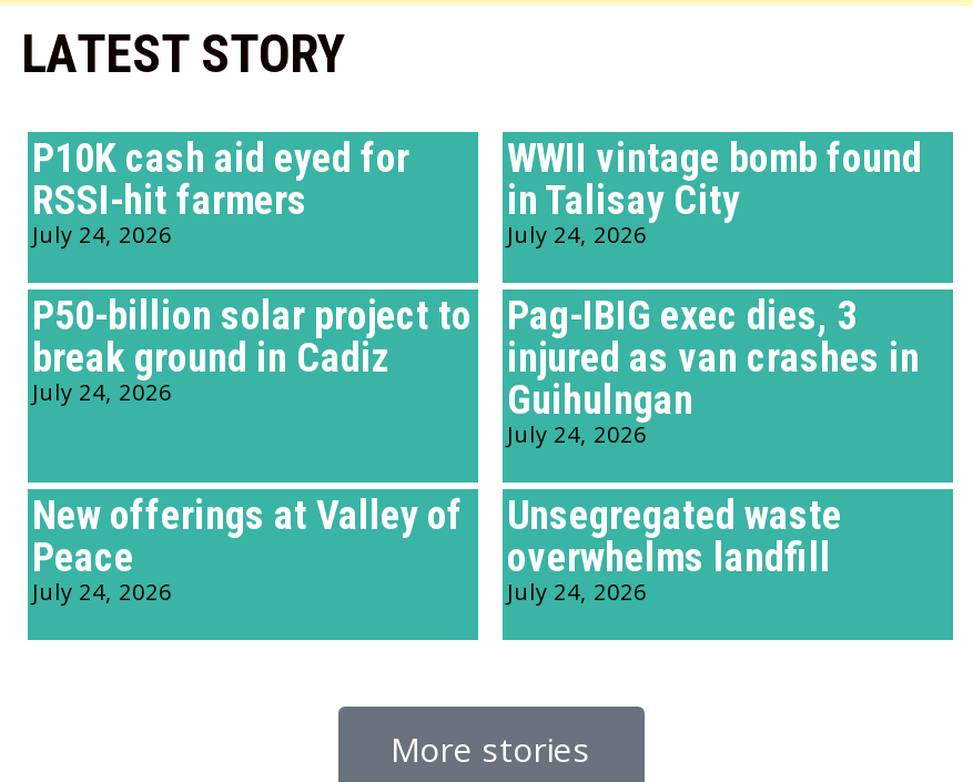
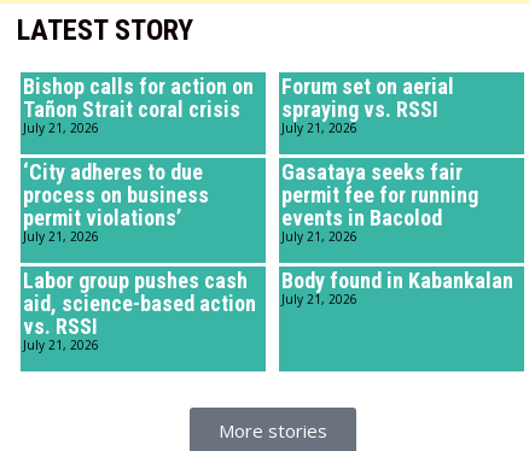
- P10K cash aid eyed for
- RSSI-hit farmers
- July 24, 2026
+ Bishop calls for action on
+ Tañon Strait coral crisis
+ July 21, 2026

- WWII vintage bomb found
- in Talisay City
- July 24, 2026
+ Forum set on aerial
+ spraying vs. RSSI
+ July 21, 2026

- P50-billion solar project to
- break ground in Cadiz
- July 24, 2026
+ ‘City adheres to due
+ process on business
+ permit violations’
+ July 21, 2026

- Pag-IBIG exec dies, 3
- injured as van crashes in
- Guihulngan
- July 24, 2026
+ Gasataya seeks fair
+ permit fee for running
+ events in Bacolod
+ July 21, 2026

- New offerings at Valley of
- Peace
- July 24, 2026
+ Labor group pushes cash
+ aid, science-based action
+ vs. RSSI
+ July 21, 2026

- Unsegregated waste
- overwhelms landfill
- July 24, 2026
+ Body found in Kabankalan
+ July 21, 2026
